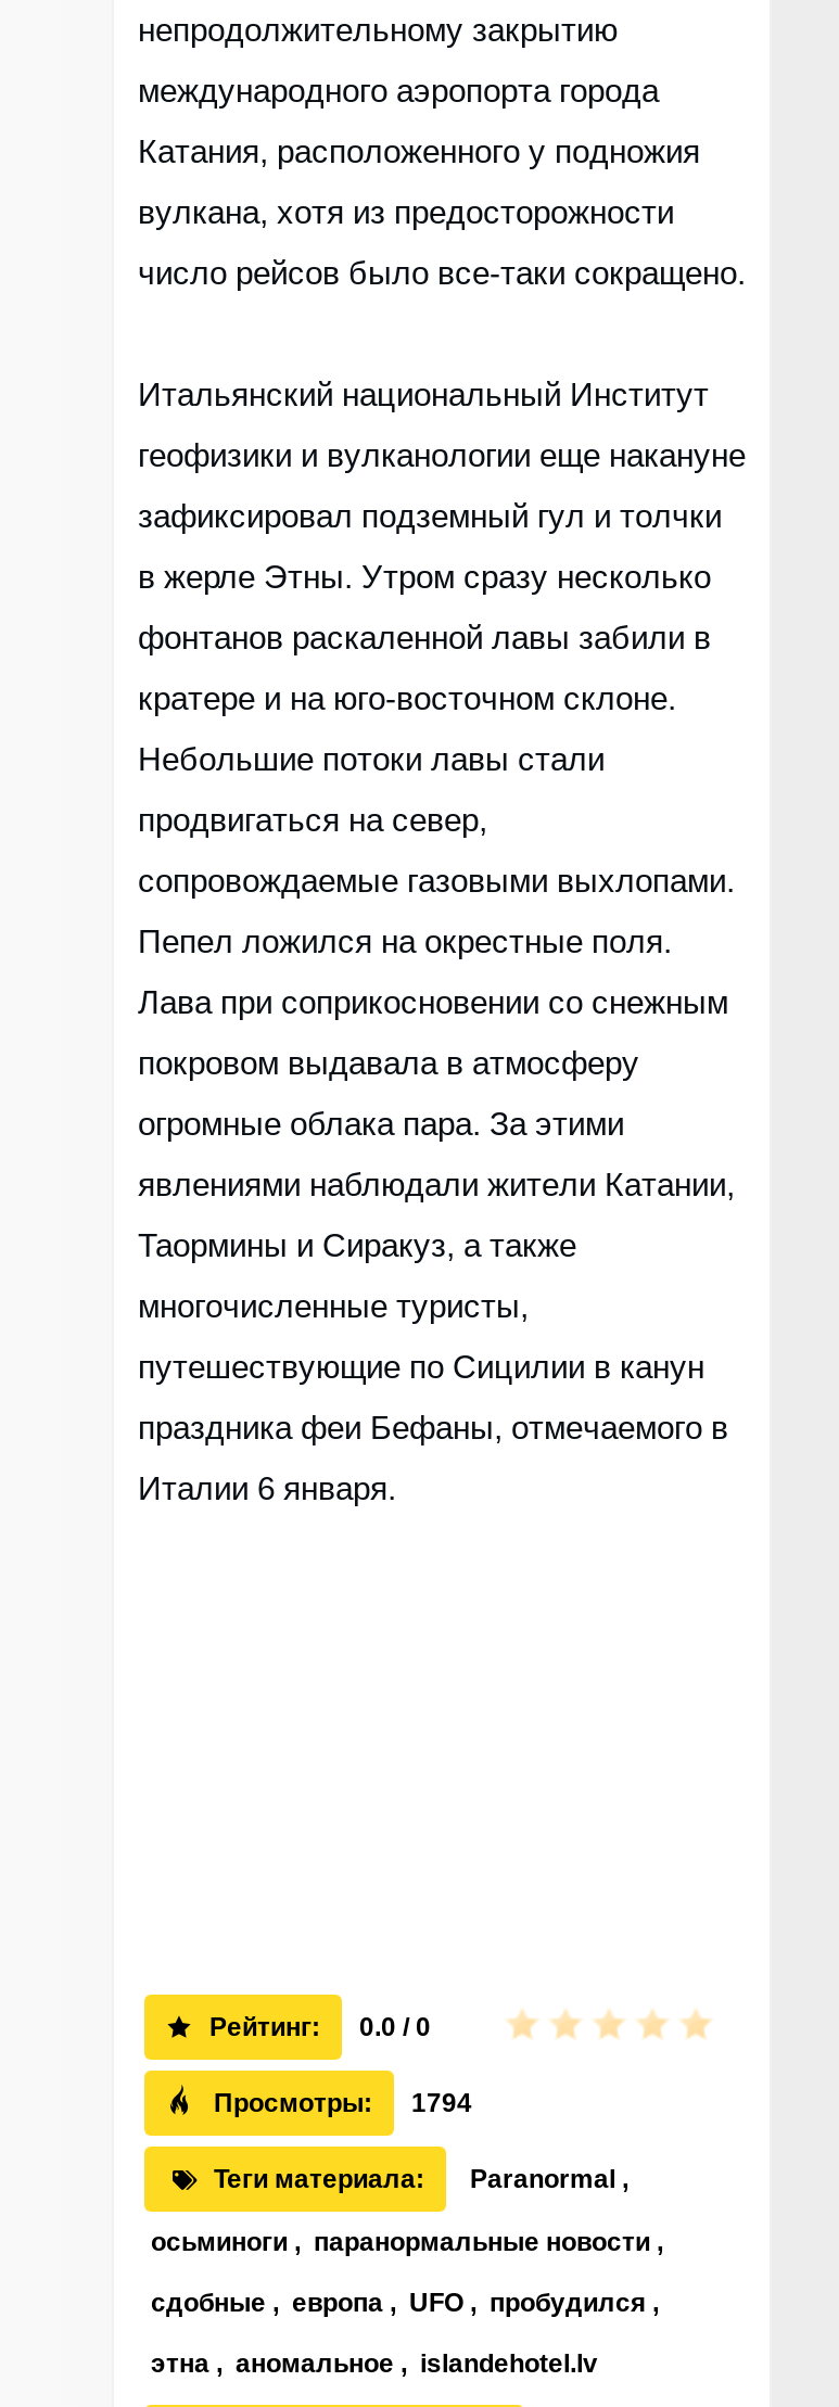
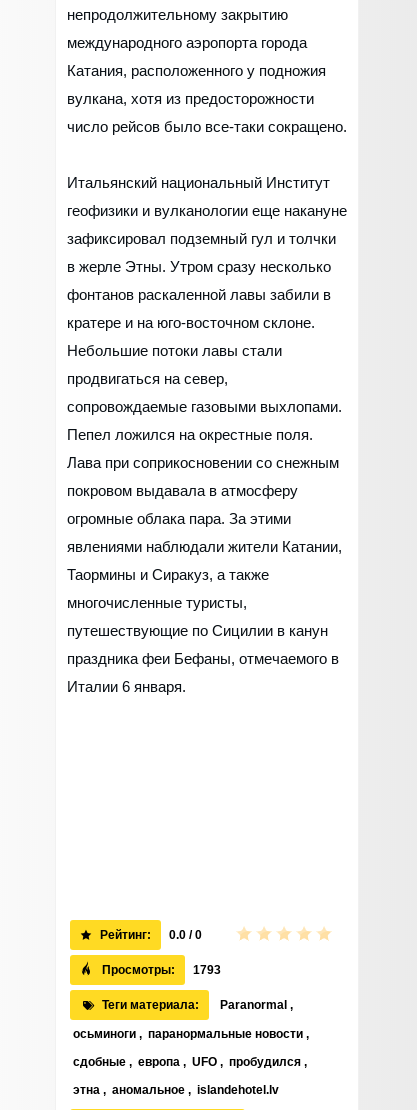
- Просмотры: 1794
+ Просмотры: 1793
